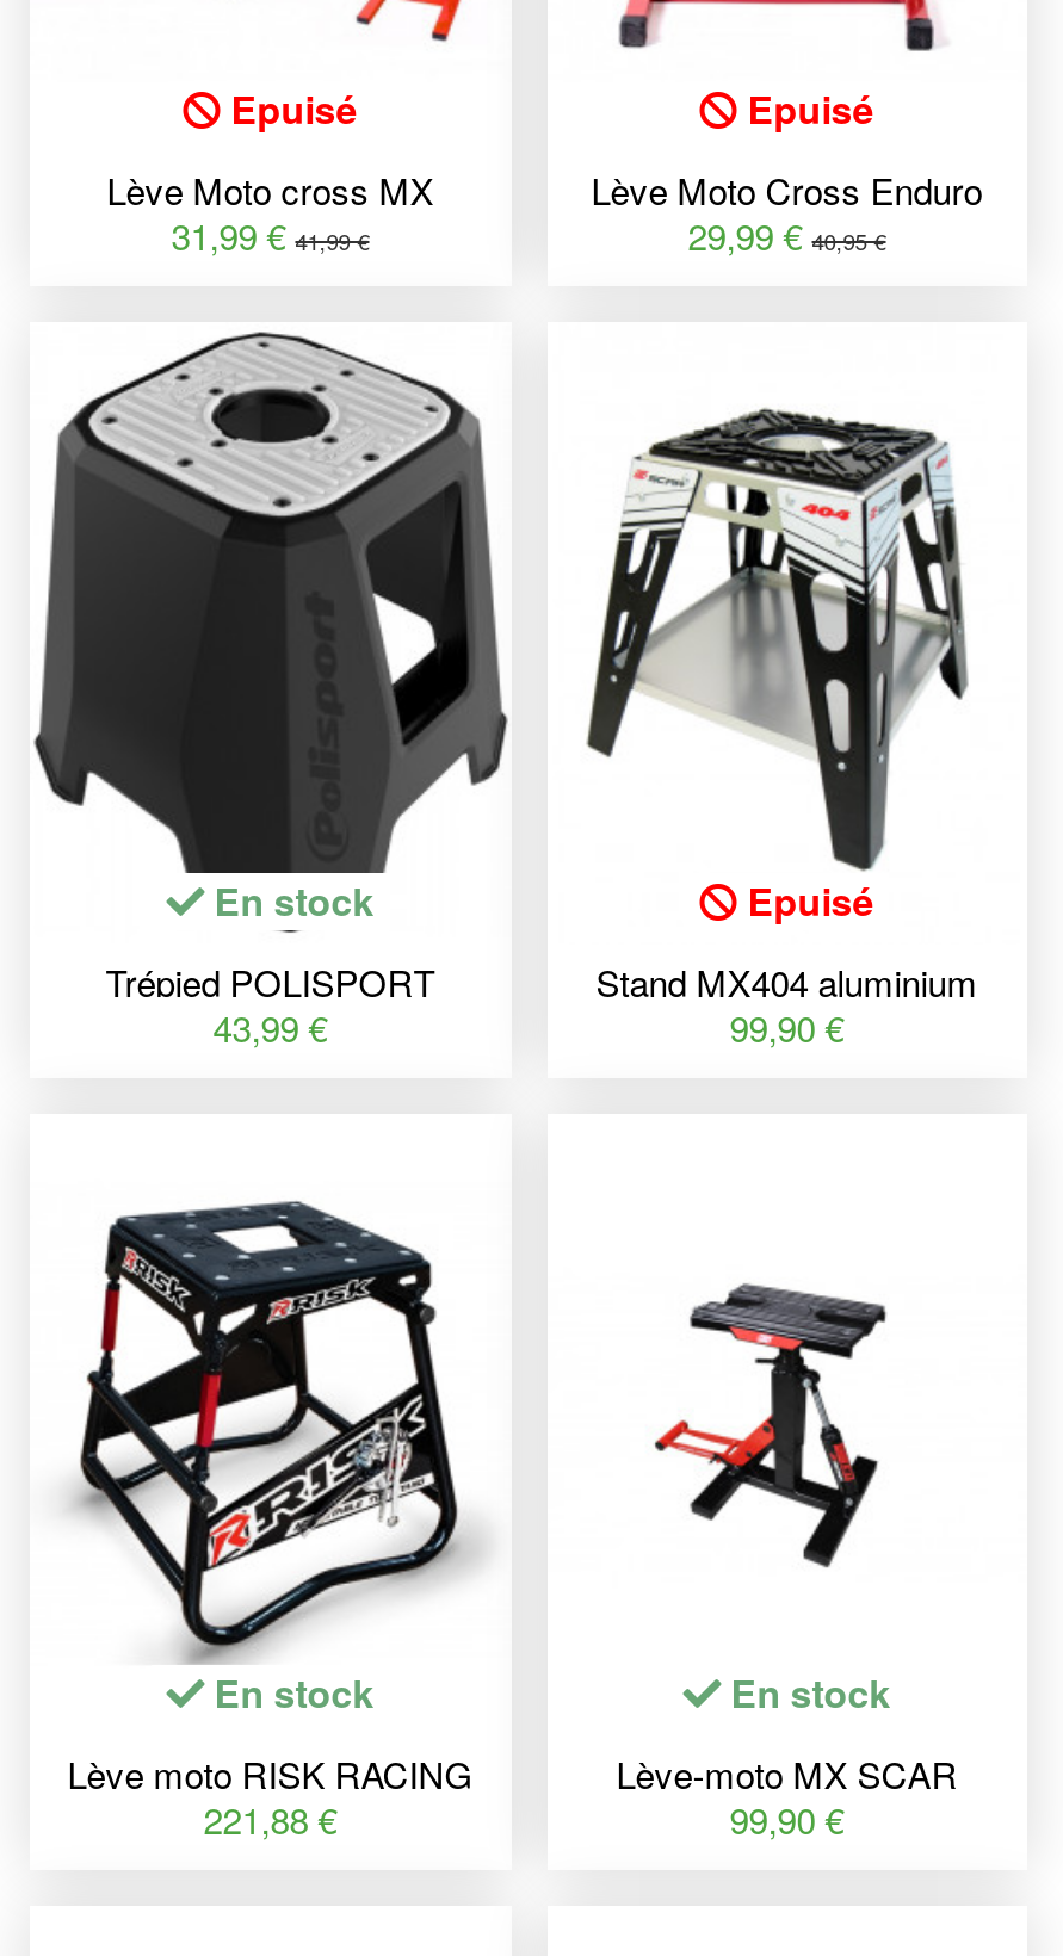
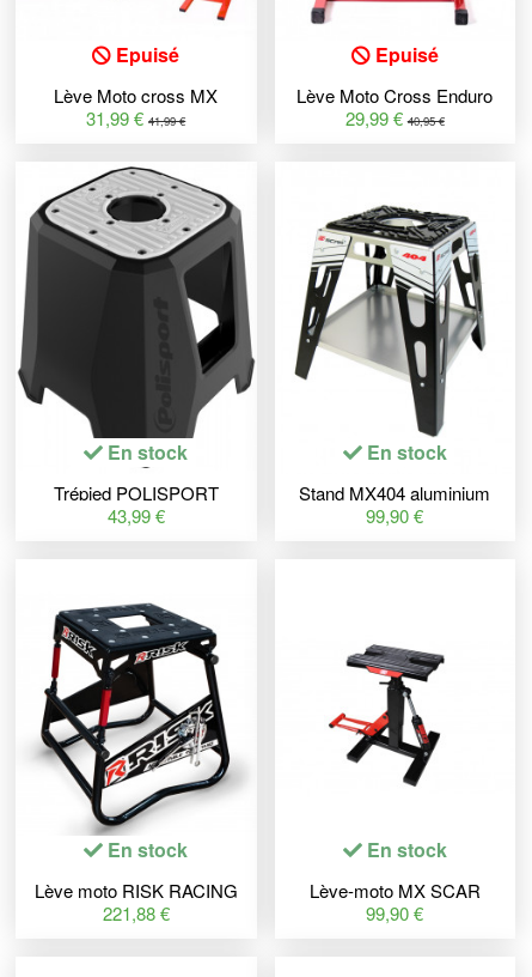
- Epuisé
+ En stock
